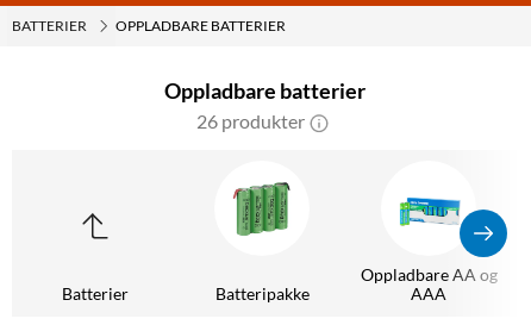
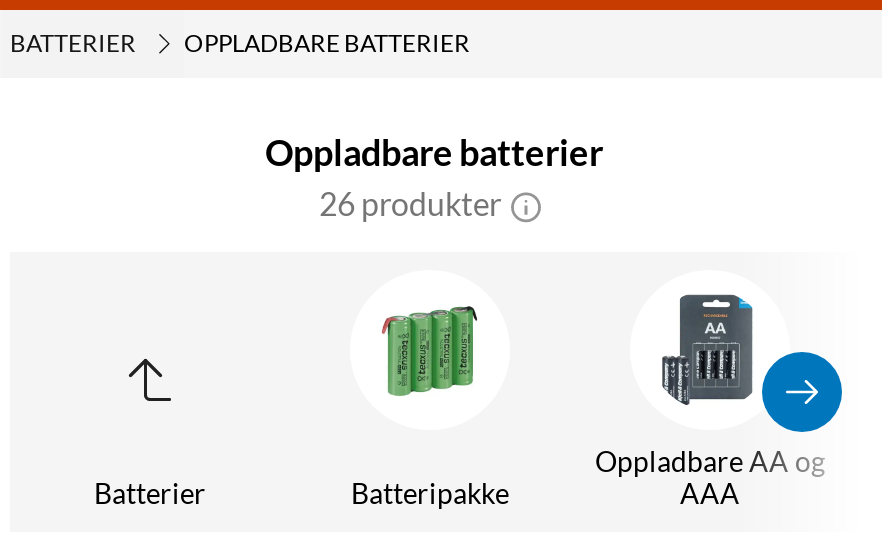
- [image]
+ [image]
